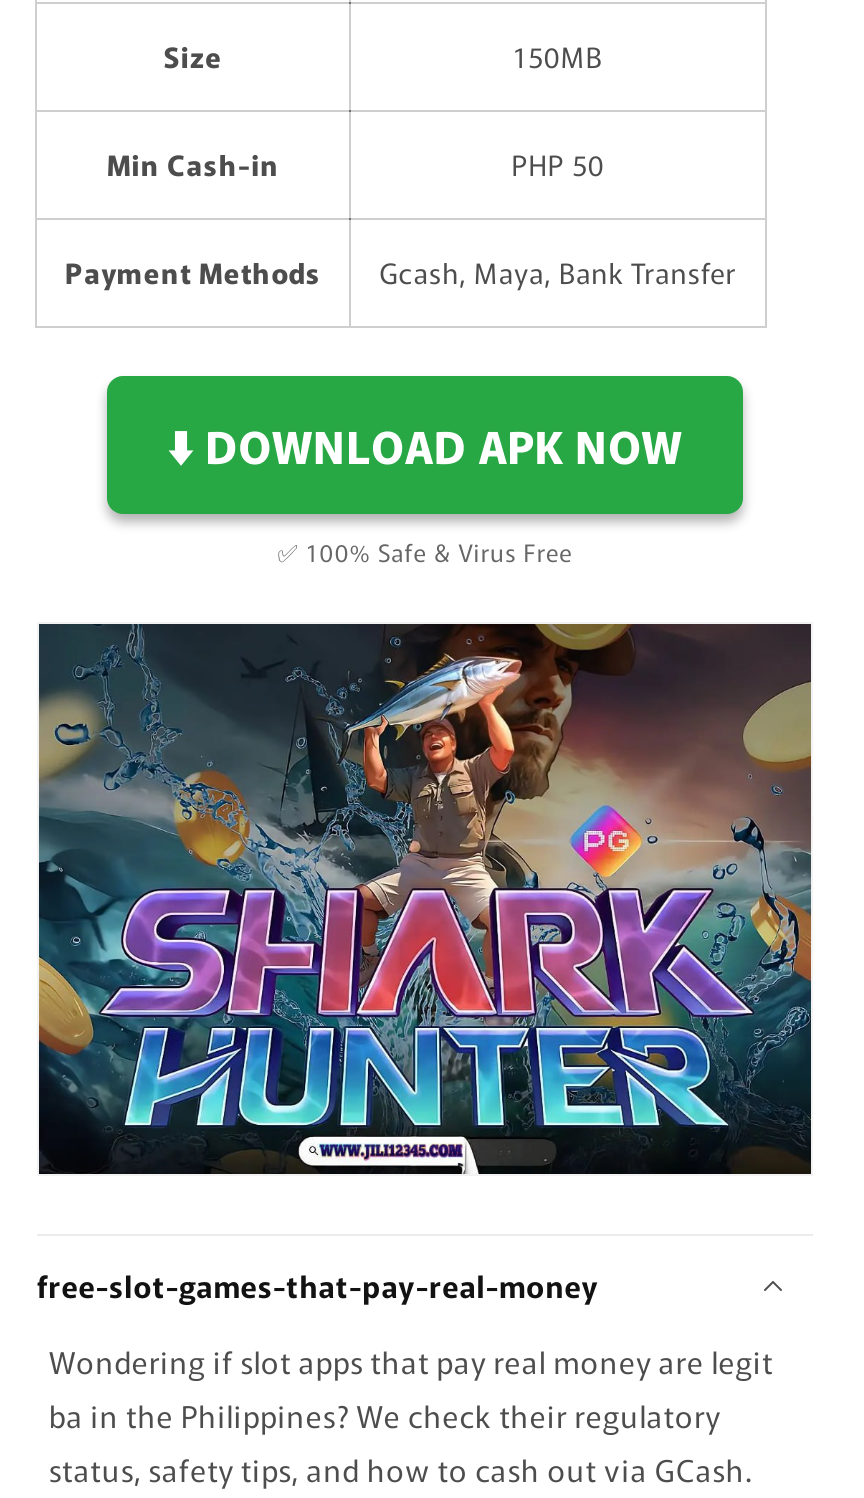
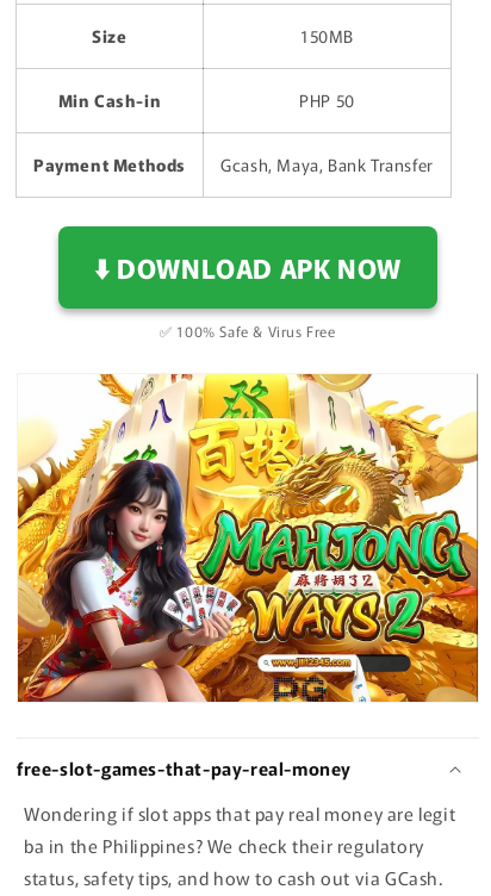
- [image]
+ [image]
